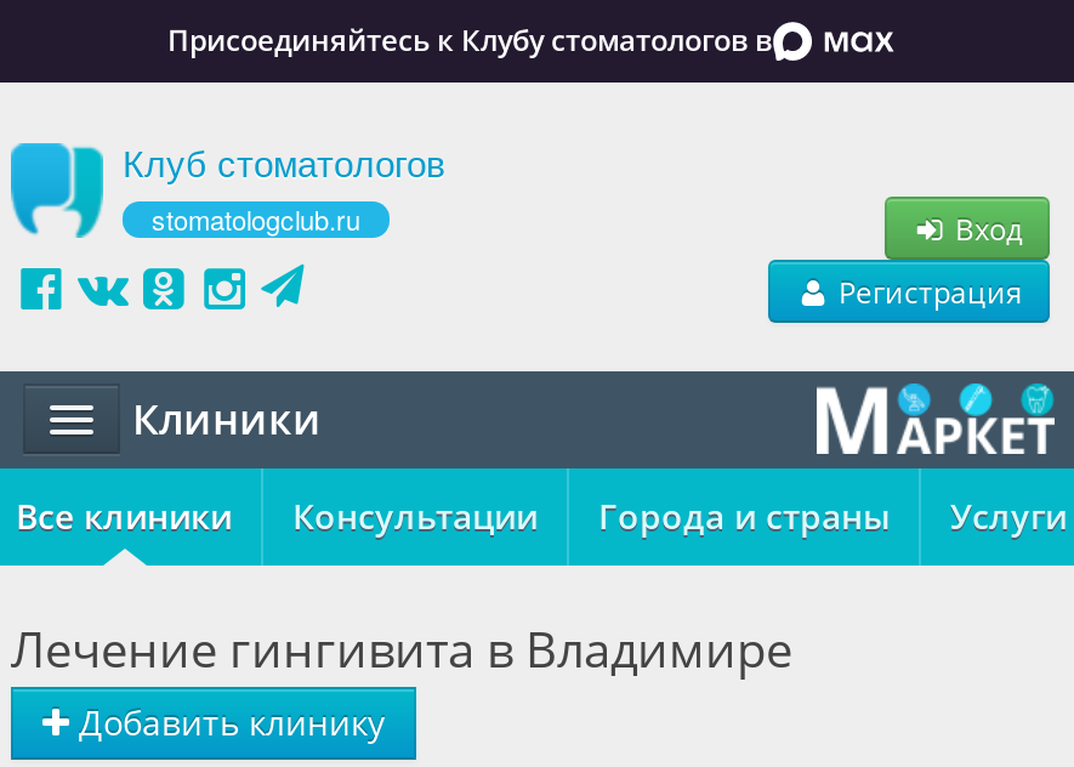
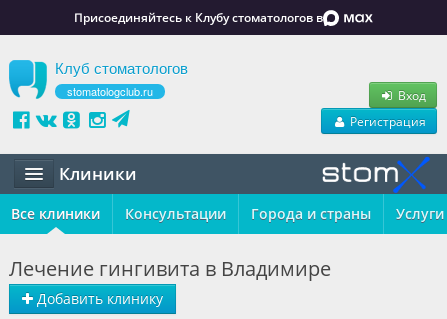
- [image]
+ [image]
